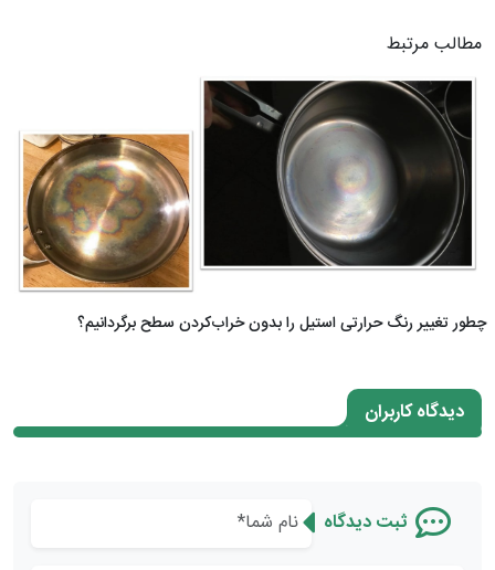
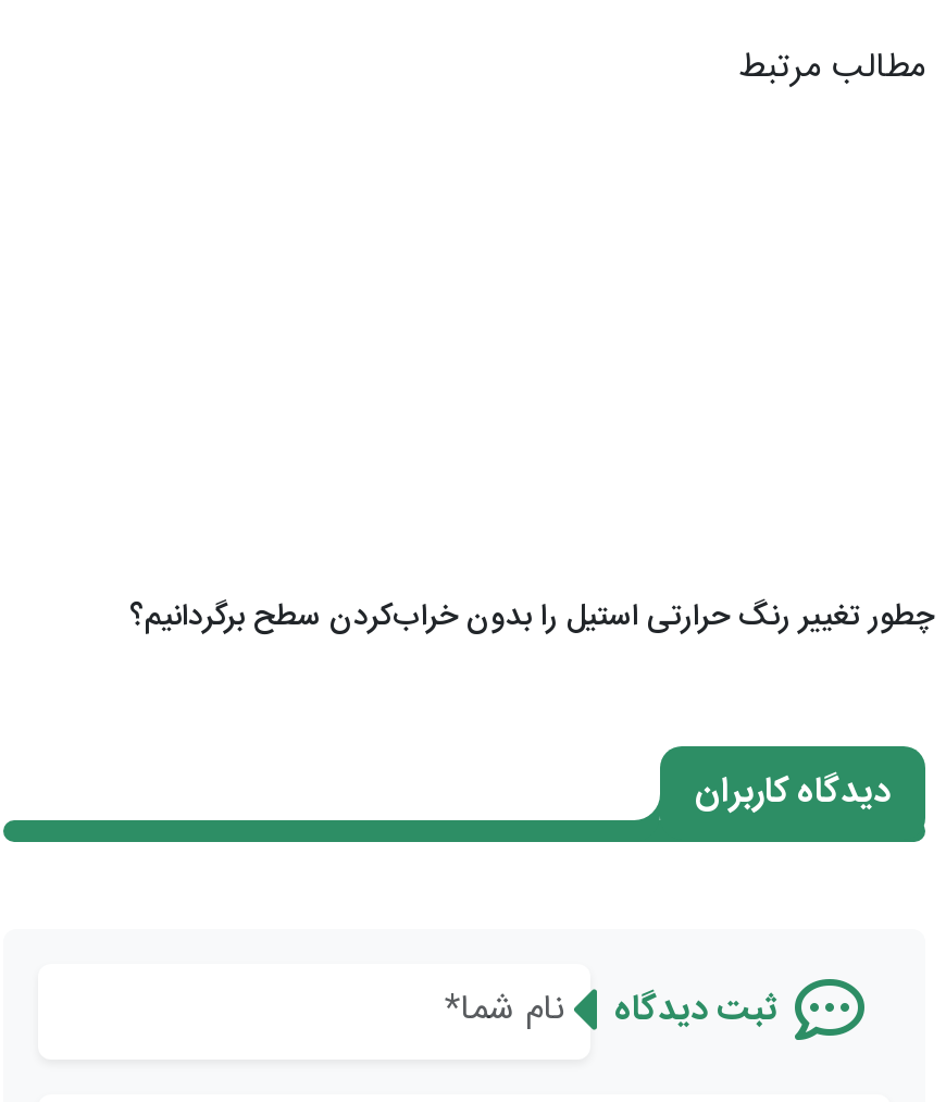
- [image]

- [image]
